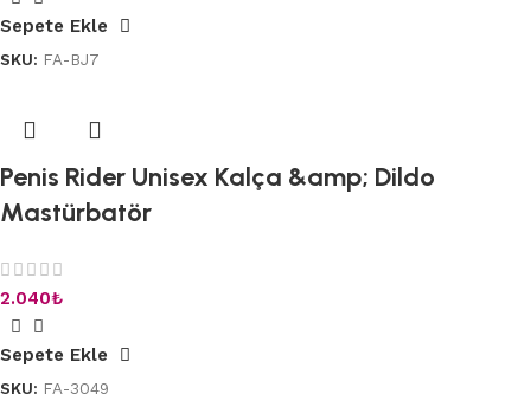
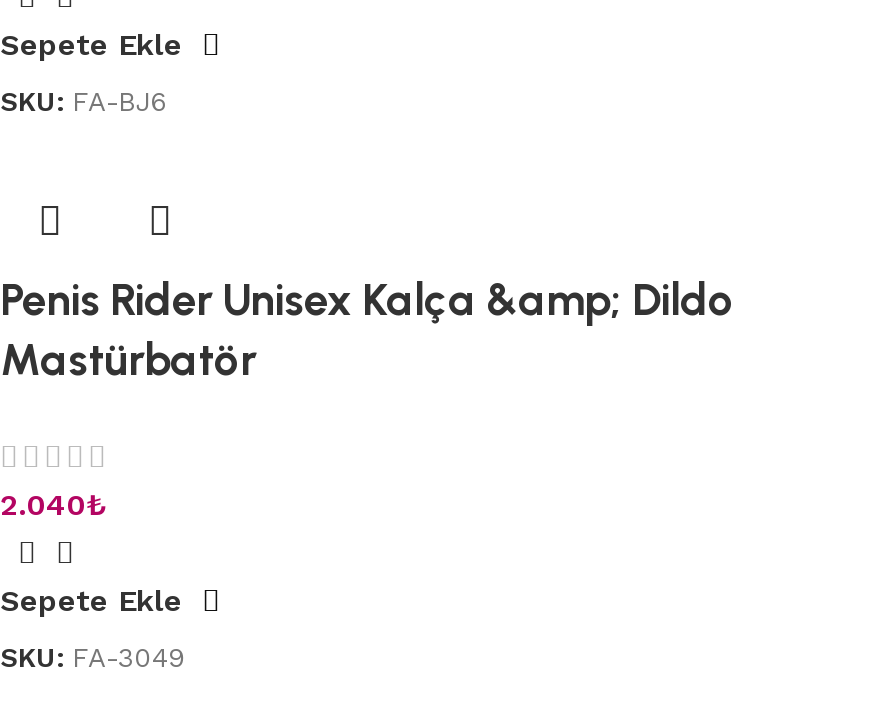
- SKU: FA-BJ7
+ SKU: FA-BJ6
